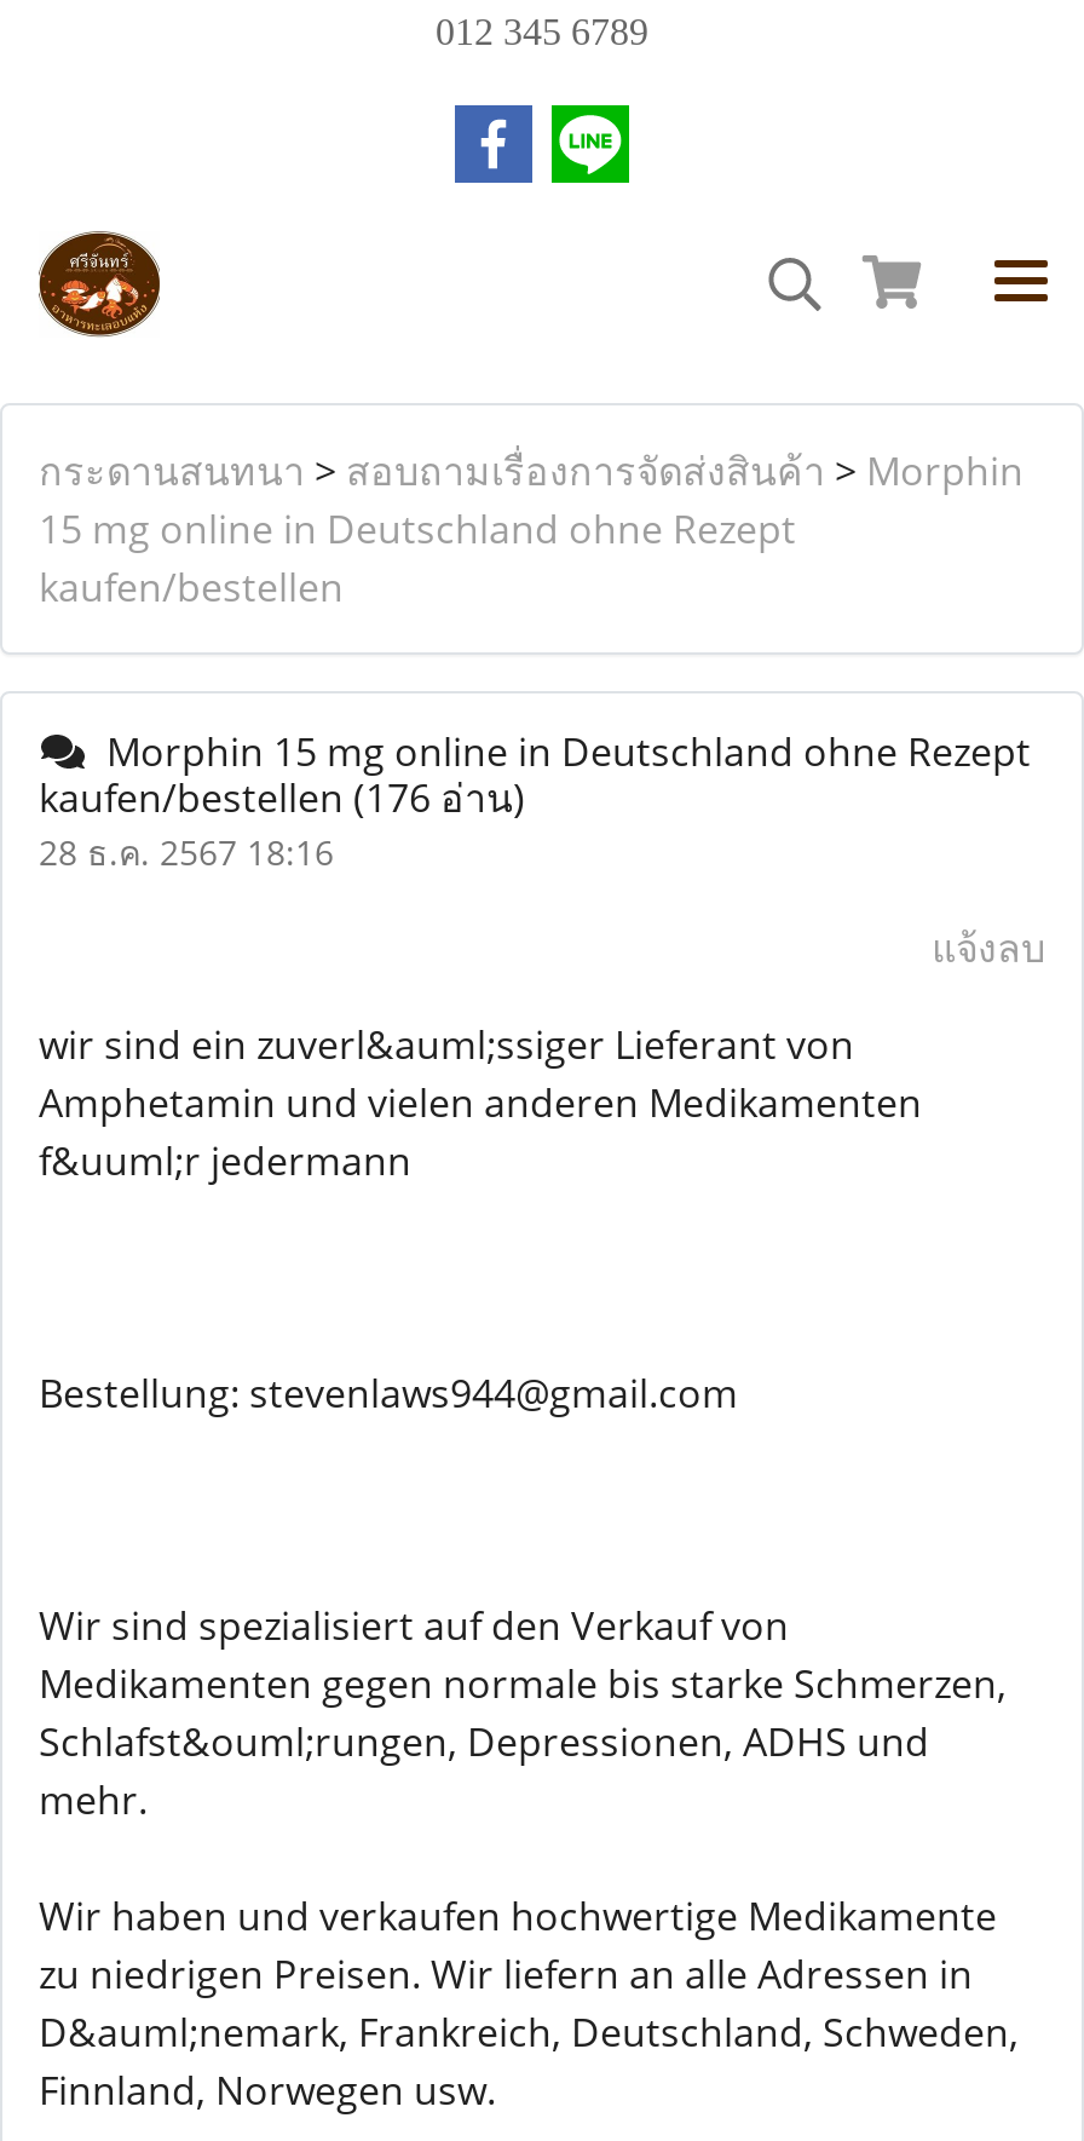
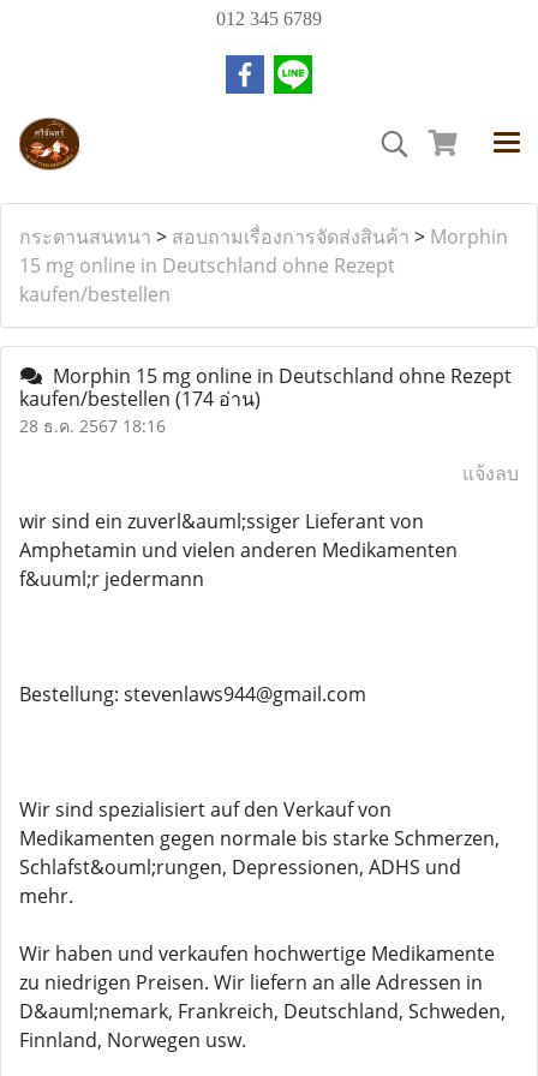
- kaufen/bestellen (176 อ่าน)
+ kaufen/bestellen (174 อ่าน)
